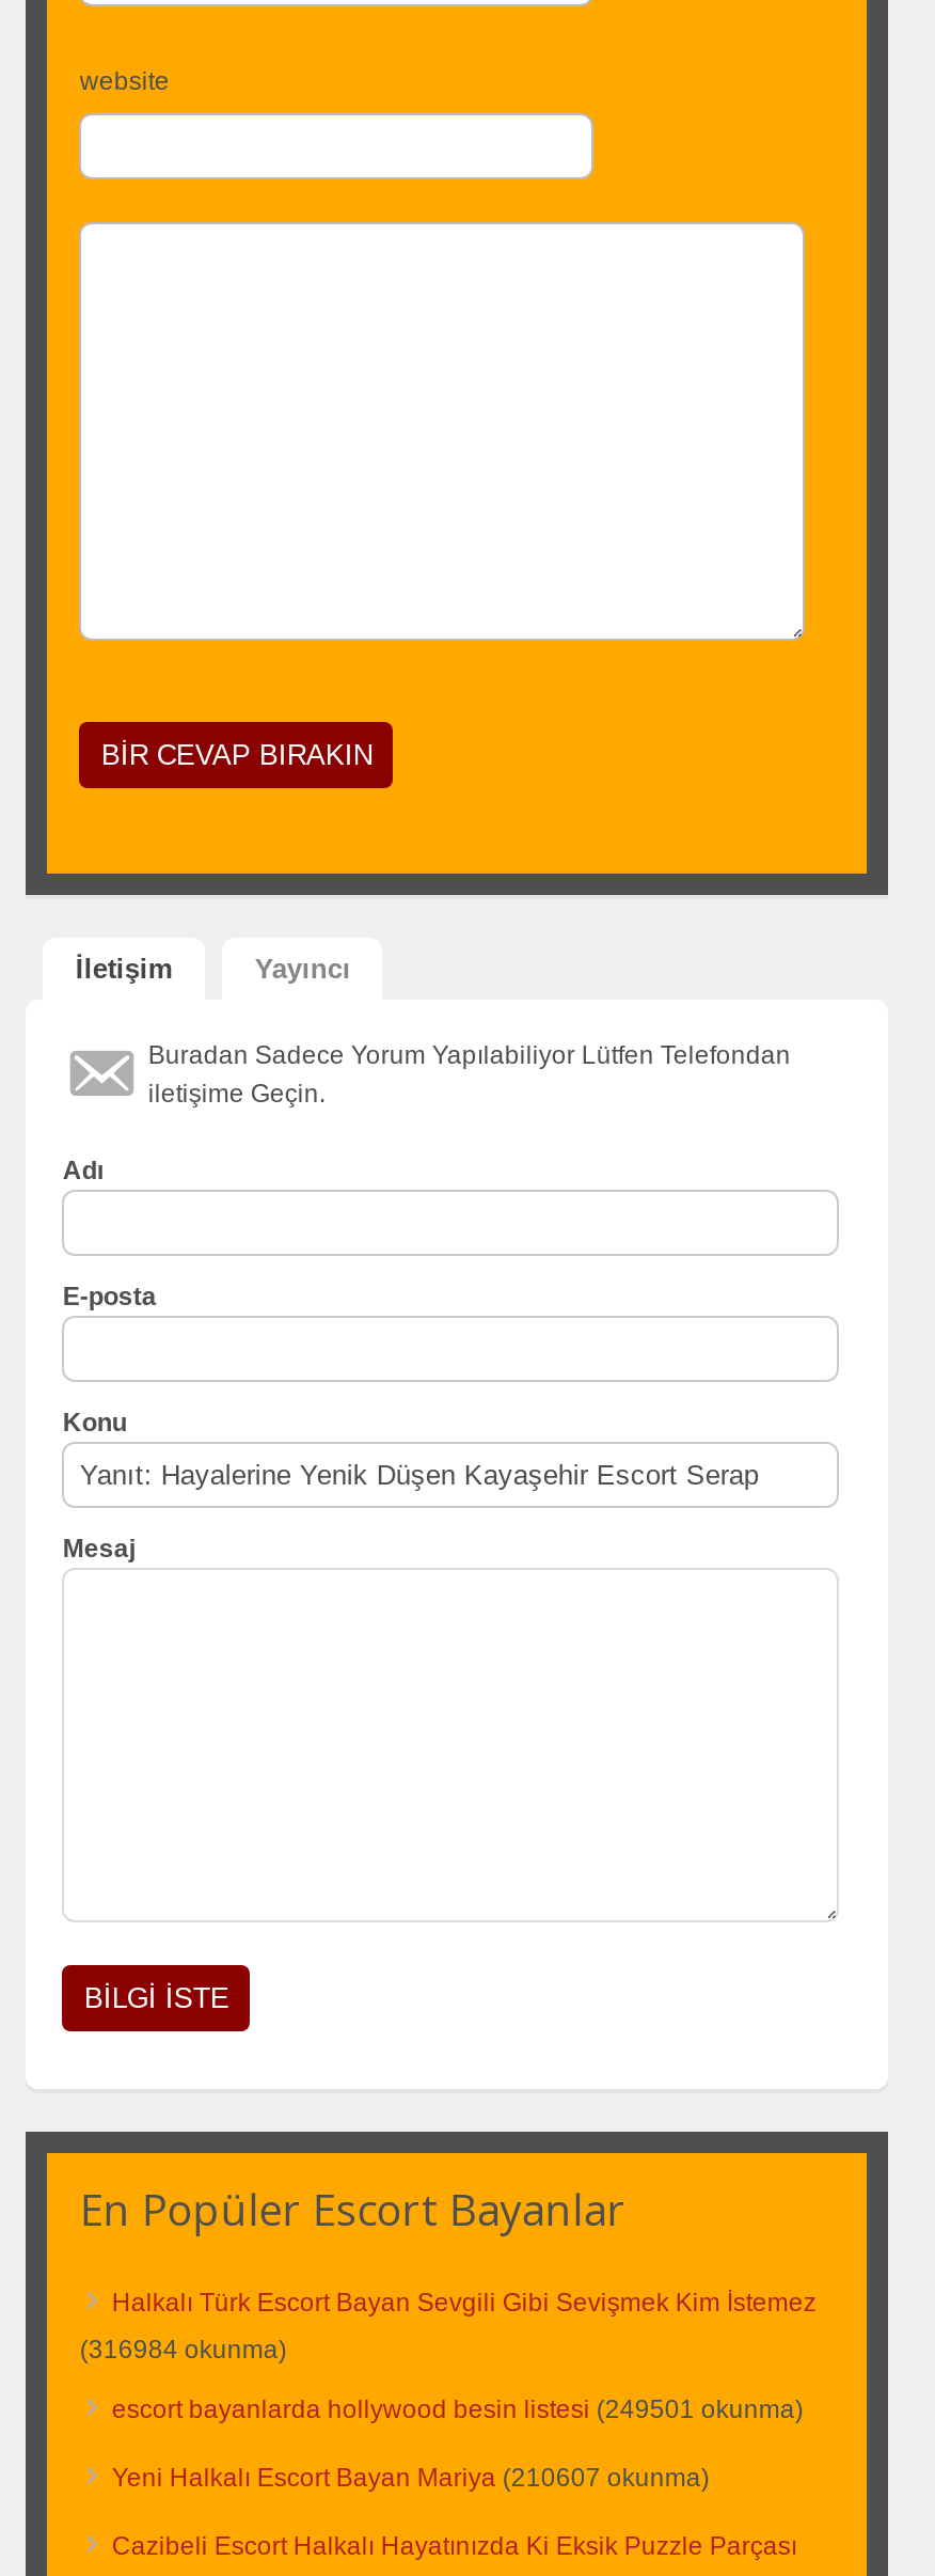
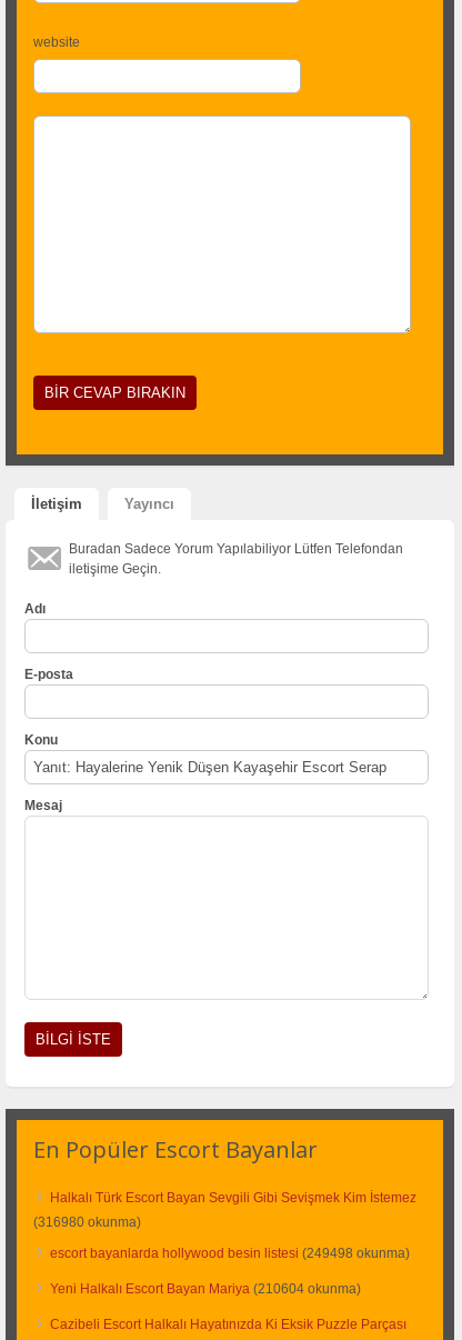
- (316984 okunma)
+ (316980 okunma)

- escort bayanlarda hollywood besin listesi (249501 okunma)
+ escort bayanlarda hollywood besin listesi (249498 okunma)

- Yeni Halkalı Escort Bayan Mariya (210607 okunma)
+ Yeni Halkalı Escort Bayan Mariya (210604 okunma)
